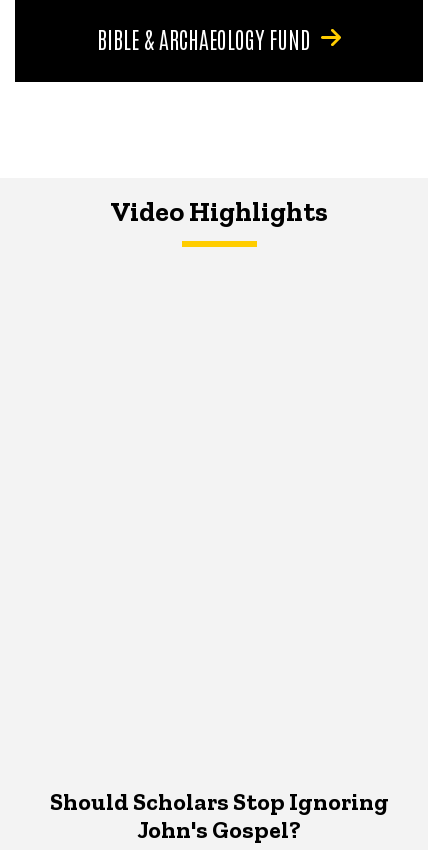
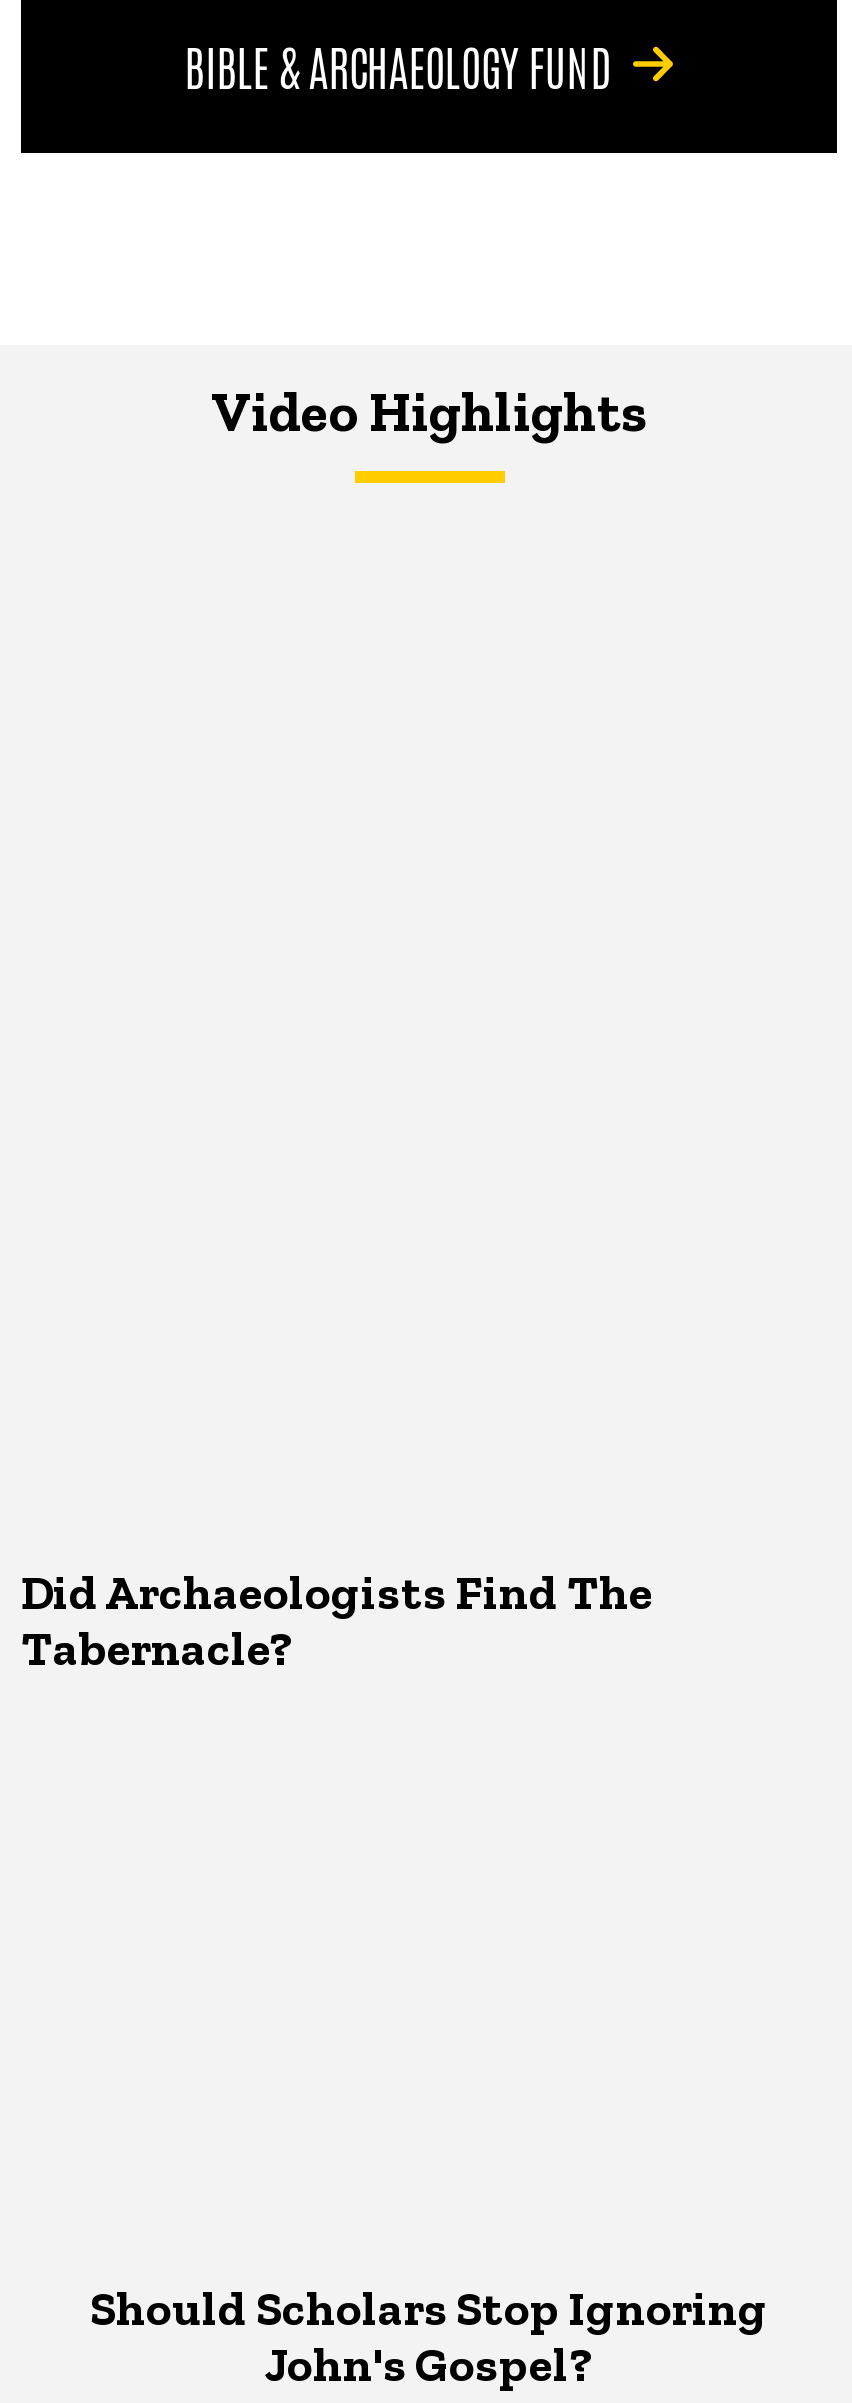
+ Did Archaeologists Find The
+ Tabernacle?
